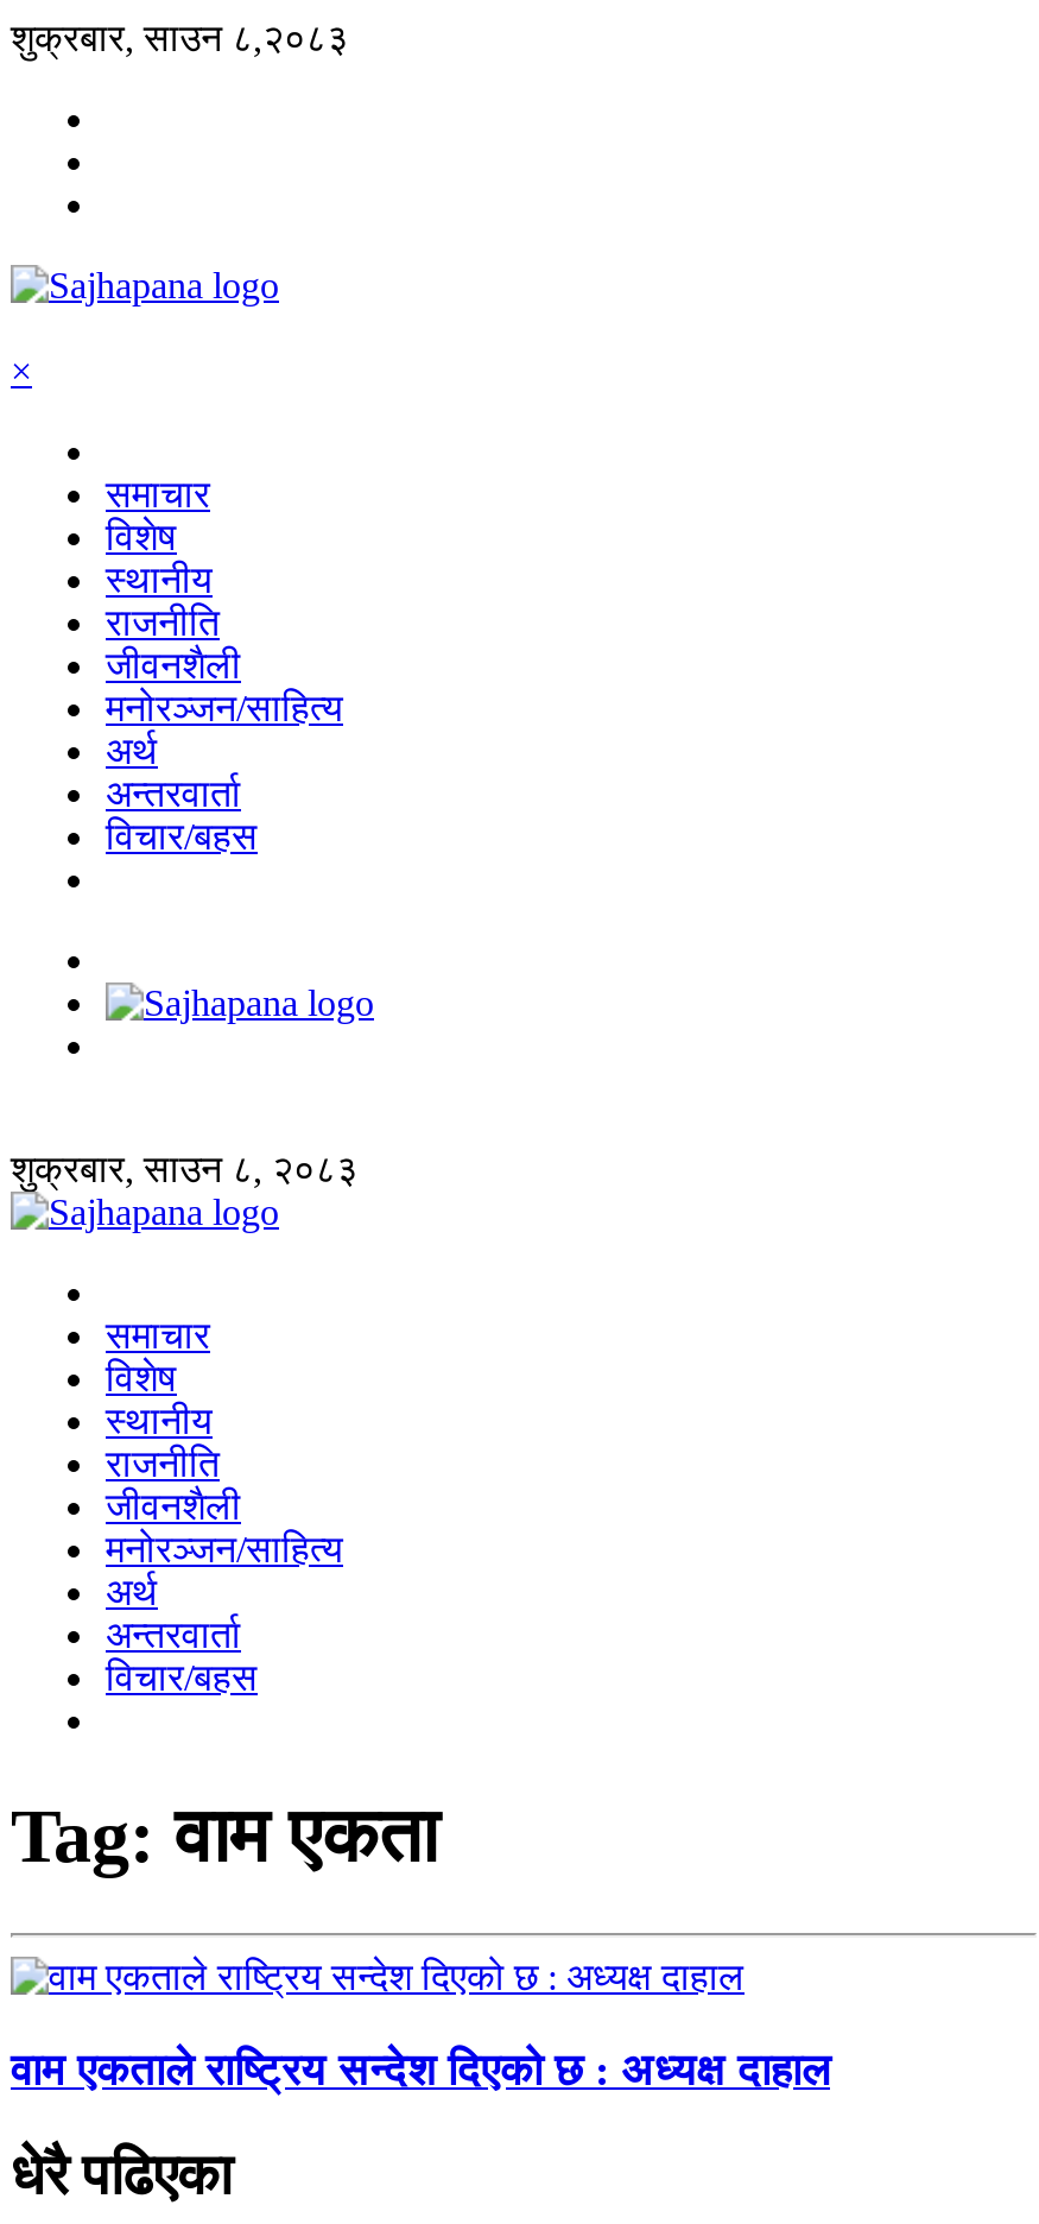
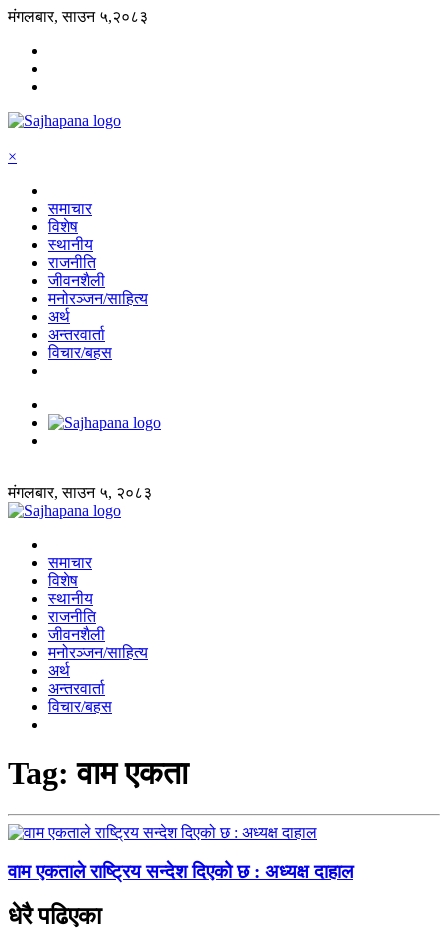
- शुक्रबार, साउन ८,२०८३
+ मंगलबार, साउन ५,२०८३

- शुक्रबार, साउन ८, २०८३
+ मंगलबार, साउन ५, २०८३
